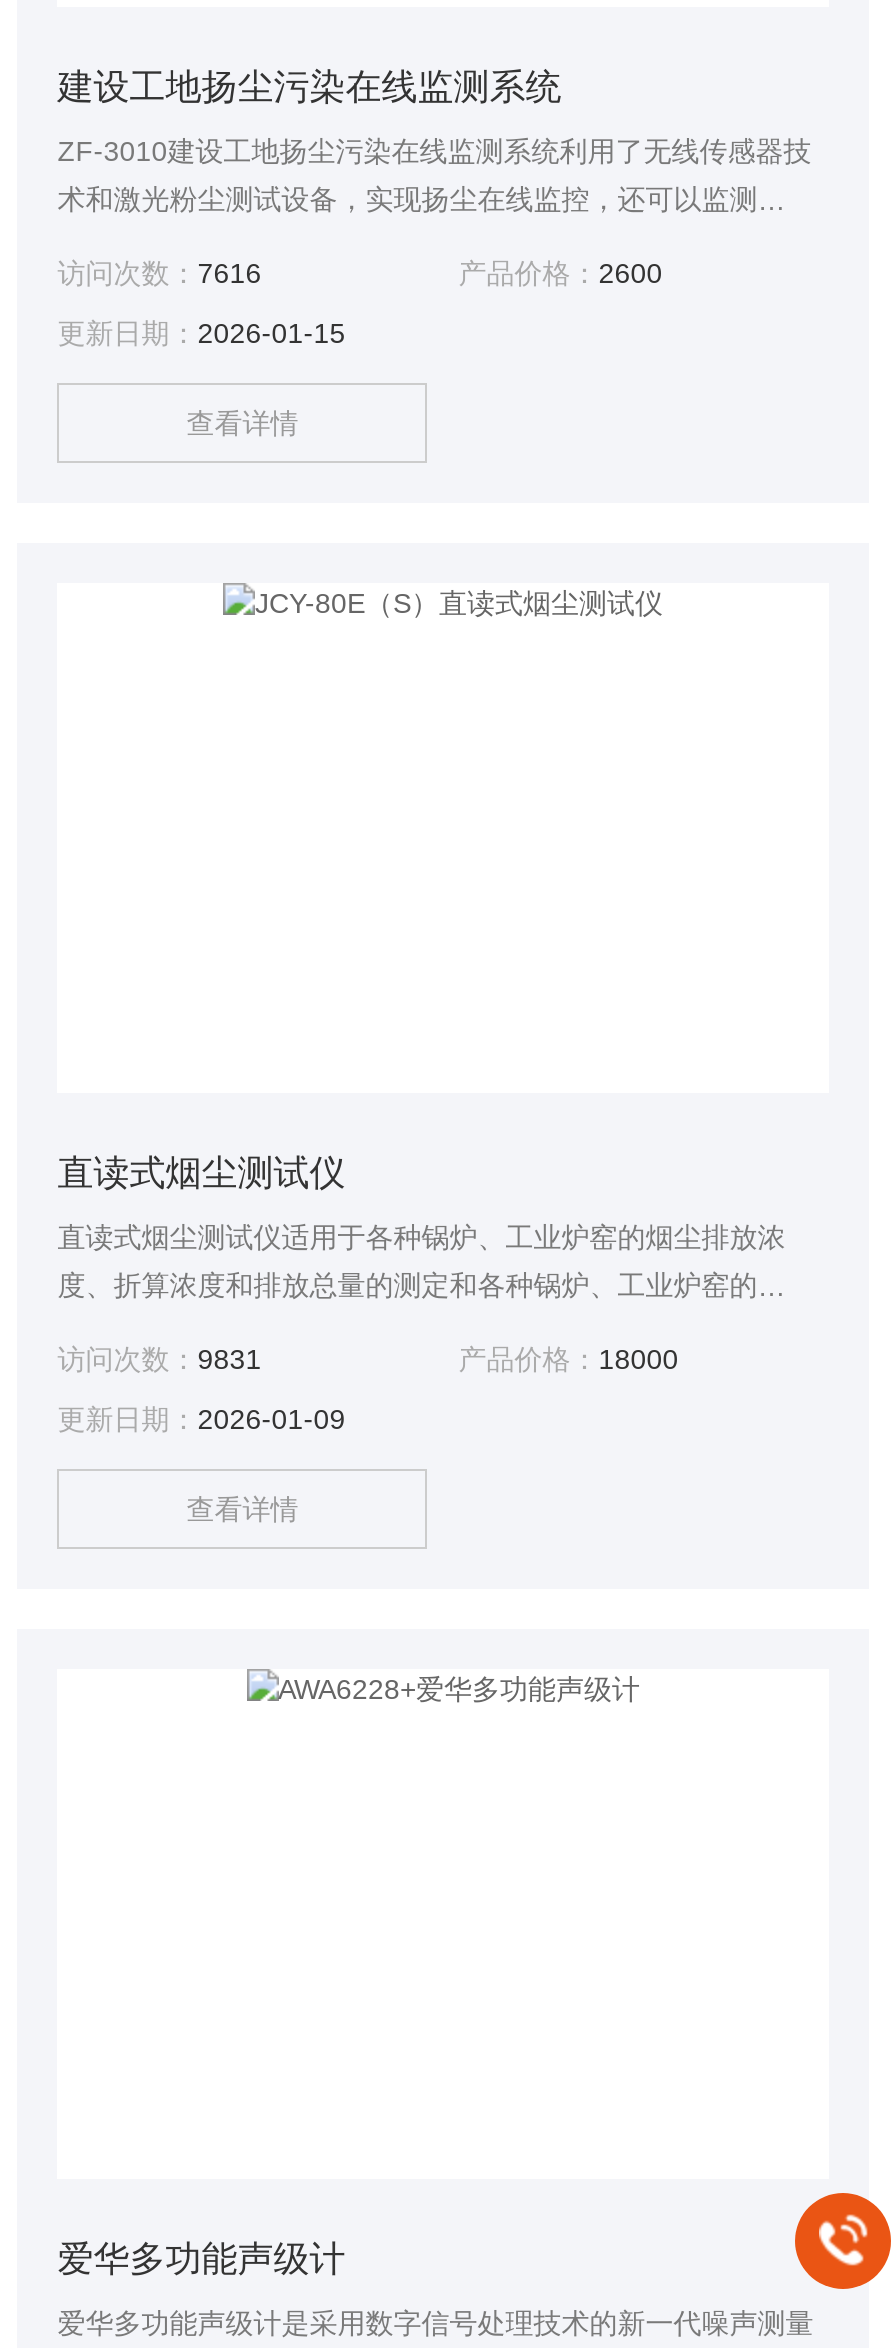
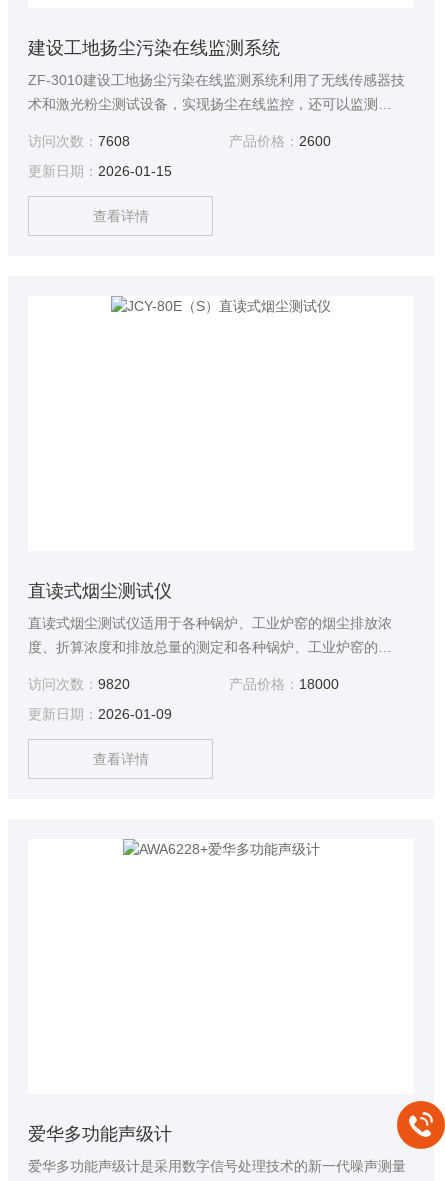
- 访问次数：7616
+ 访问次数：7608

- 访问次数：9831
+ 访问次数：9820
